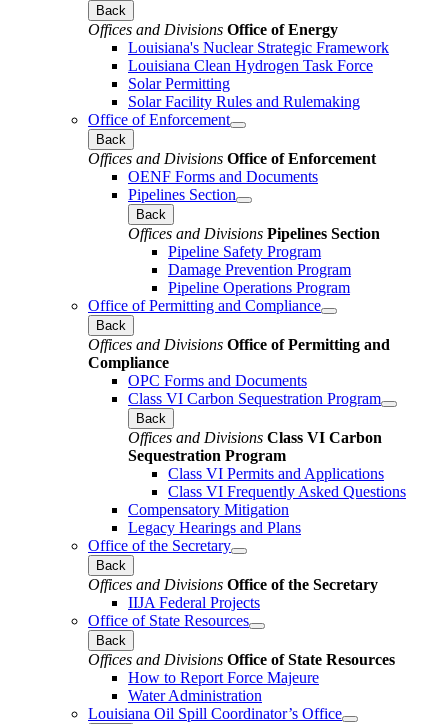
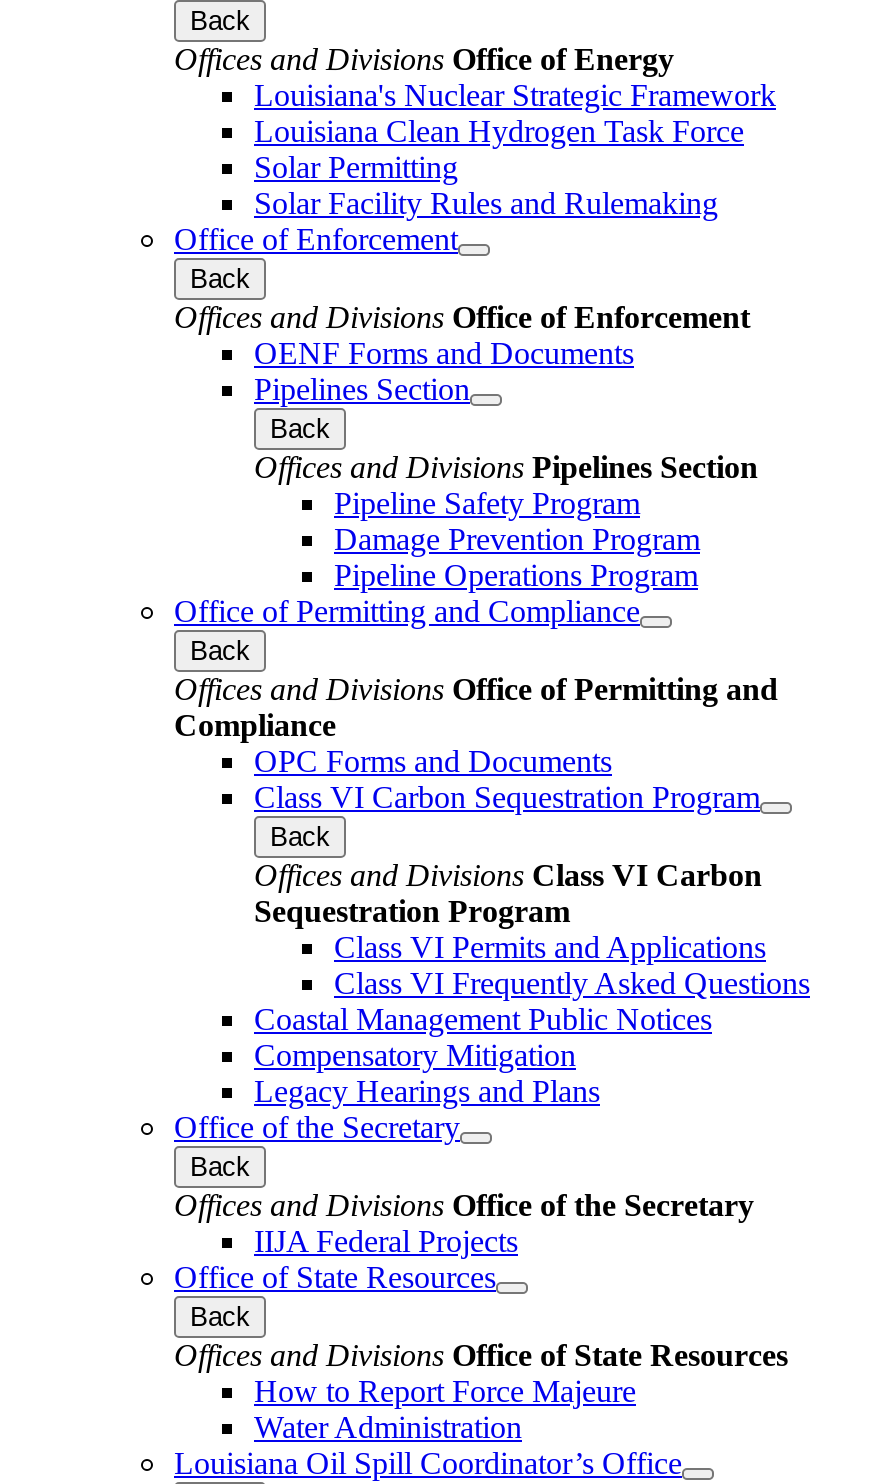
+ Coastal Management Public Notices
